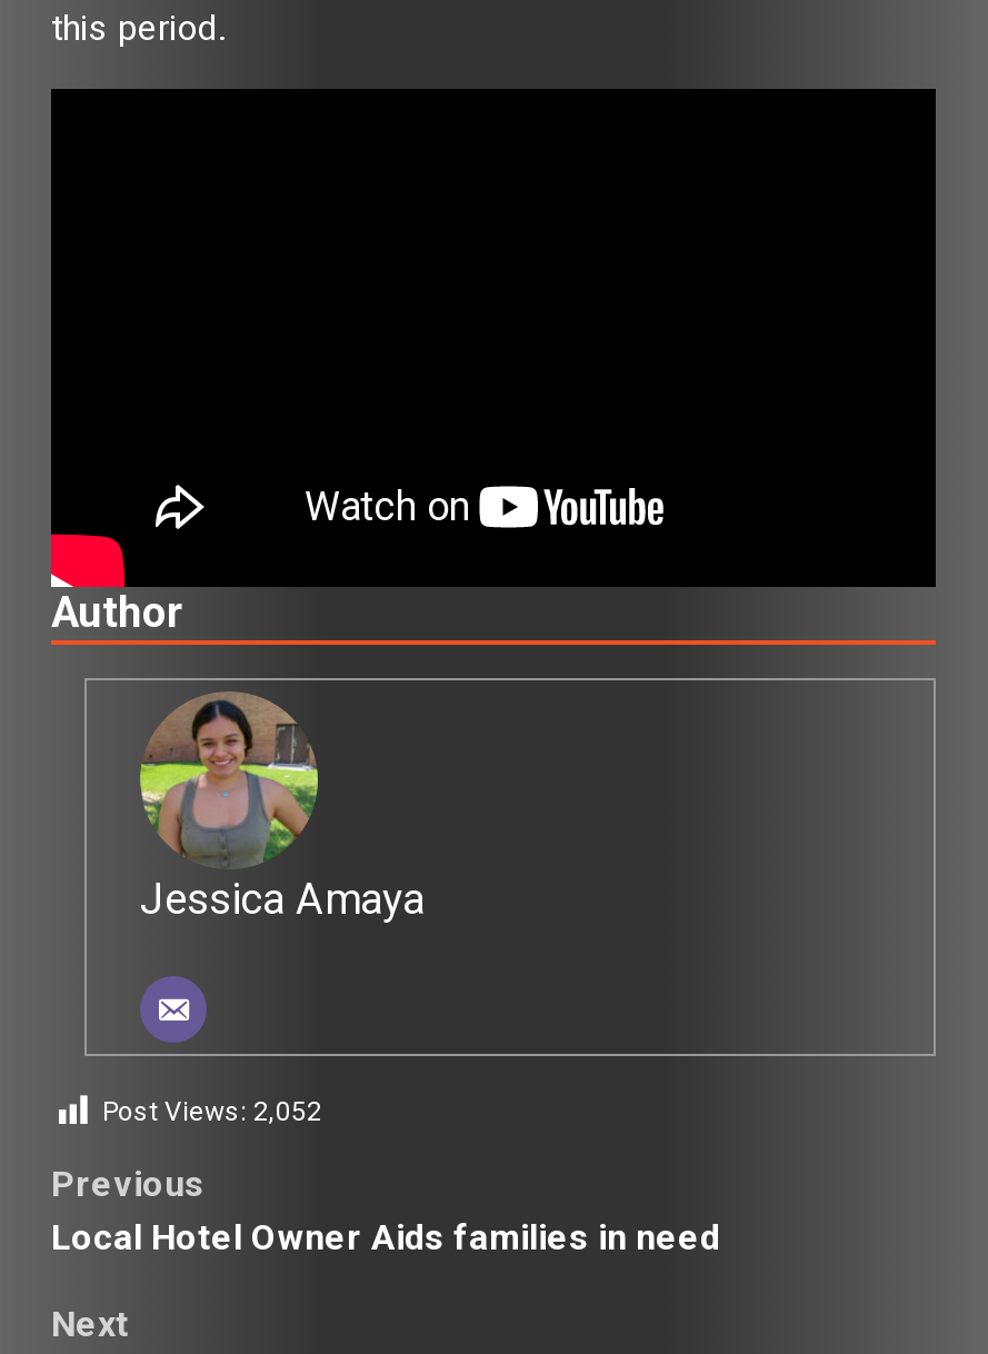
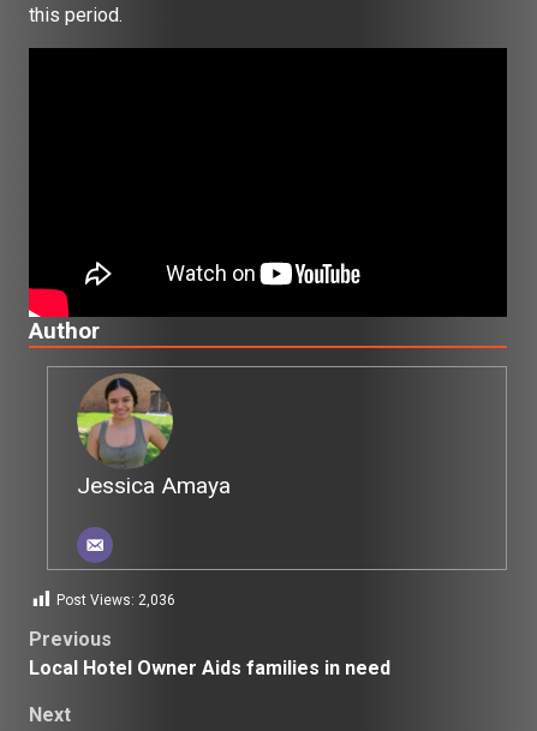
- Post Views: 2,052
+ Post Views: 2,036
